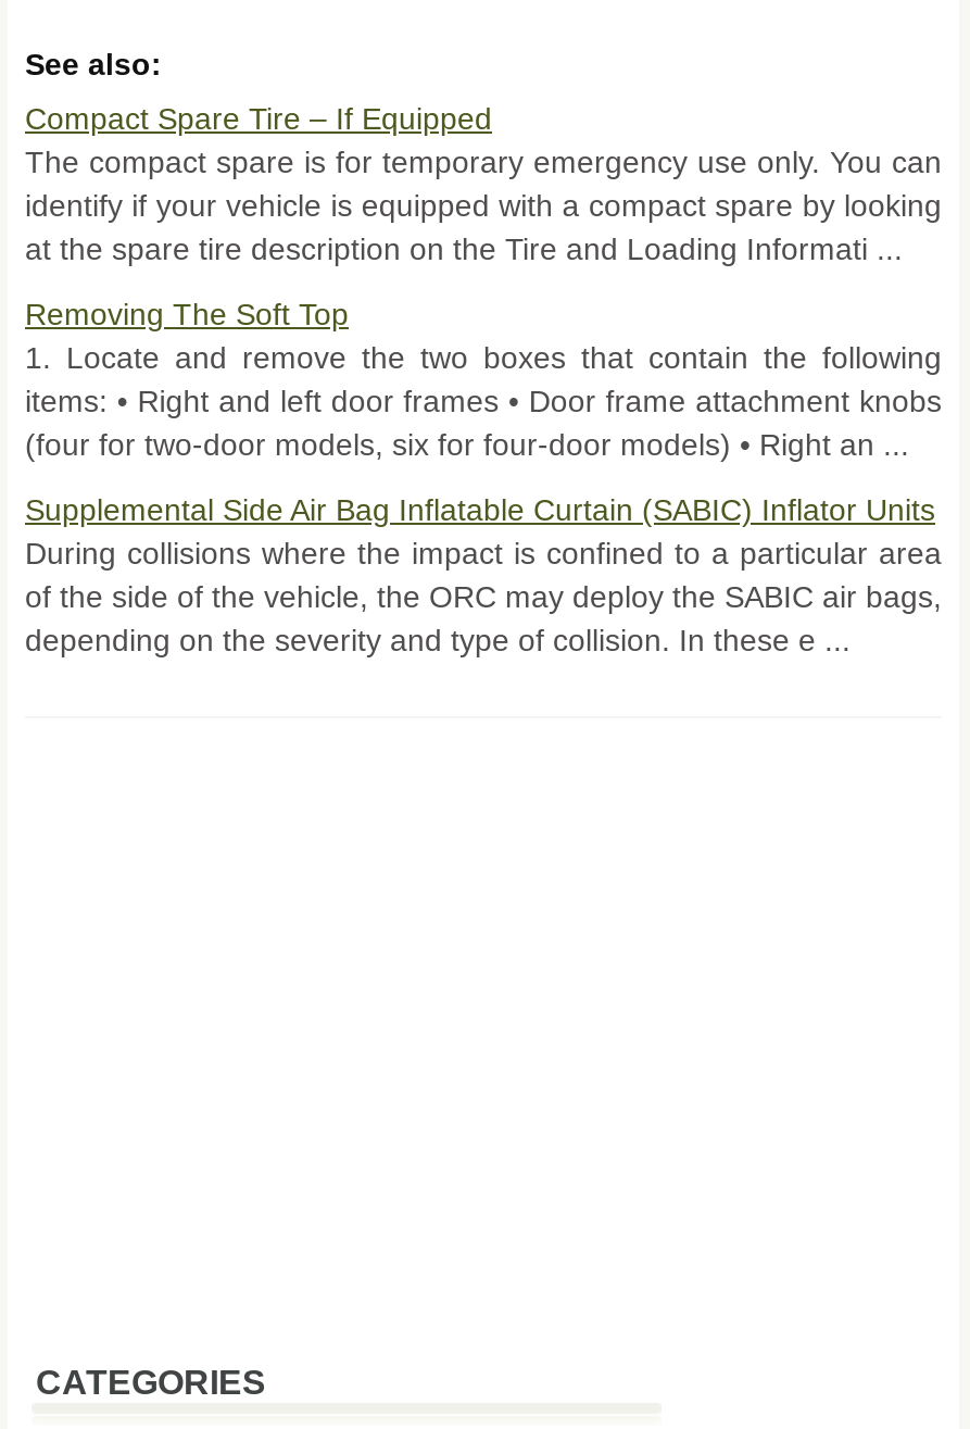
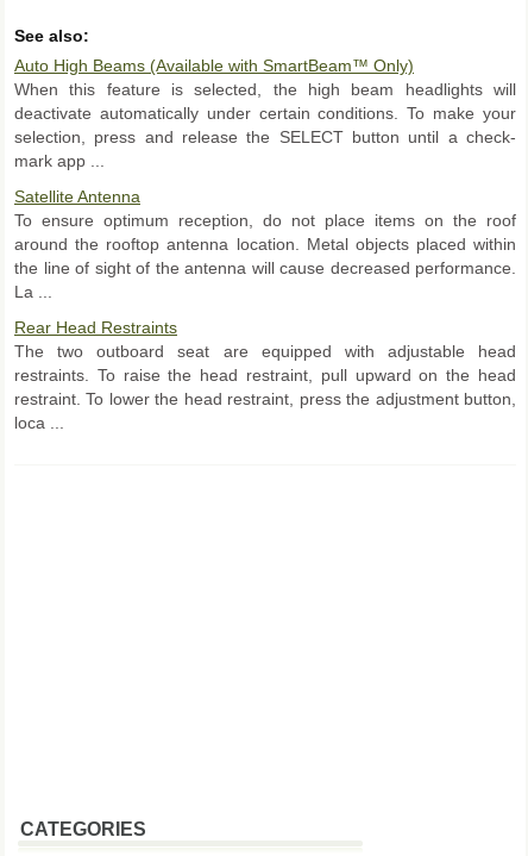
- Compact Spare Tire – If Equipped
- The compact spare is for temporary emergency use only. You can
- identify if your vehicle is equipped with a compact spare by looking
- at the spare tire description on the Tire and Loading Informati ...
+ Auto High Beams (Available with SmartBeam™ Only)
+ When this feature is selected, the high beam headlights will
+ deactivate automatically under certain conditions. To make your
+ selection, press and release the SELECT button until a check-
+ mark app ...

- Removing The Soft Top
- 1. Locate and remove the two boxes that contain the following
- items: • Right and left door frames • Door frame attachment knobs
- (four for two-door models, six for four-door models) • Right an ...
+ Satellite Antenna
+ To ensure optimum reception, do not place items on the roof
+ around the rooftop antenna location. Metal objects placed within
+ the line of sight of the antenna will cause decreased performance.
+ La ...

- Supplemental Side Air Bag Inflatable Curtain (SABIC) Inflator Units
- During collisions where the impact is confined to a particular area
- of the side of the vehicle, the ORC may deploy the SABIC air bags,
- depending on the severity and type of collision. In these e ...
+ Rear Head Restraints
+ The two outboard seat are equipped with adjustable head
+ restraints. To raise the head restraint, pull upward on the head
+ restraint. To lower the head restraint, press the adjustment button,
+ loca ...
